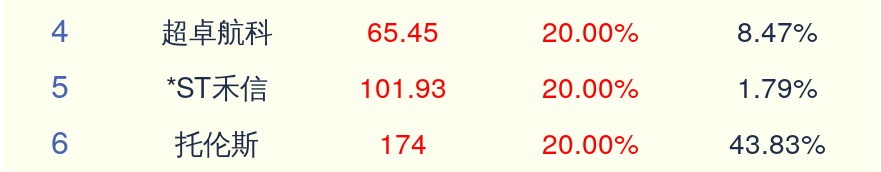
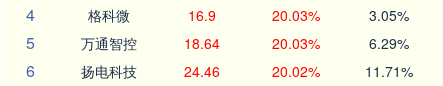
- 超卓航科
- 65.45
- 20.00%
- 8.47%
+ 格科微
+ 16.9
+ 20.03%
+ 3.05%

- *ST禾信
- 101.93
- 20.00%
- 1.79%
+ 万通智控
+ 18.64
+ 20.03%
+ 6.29%

- 托伦斯
- 174
- 20.00%
- 43.83%
+ 扬电科技
+ 24.46
+ 20.02%
+ 11.71%
